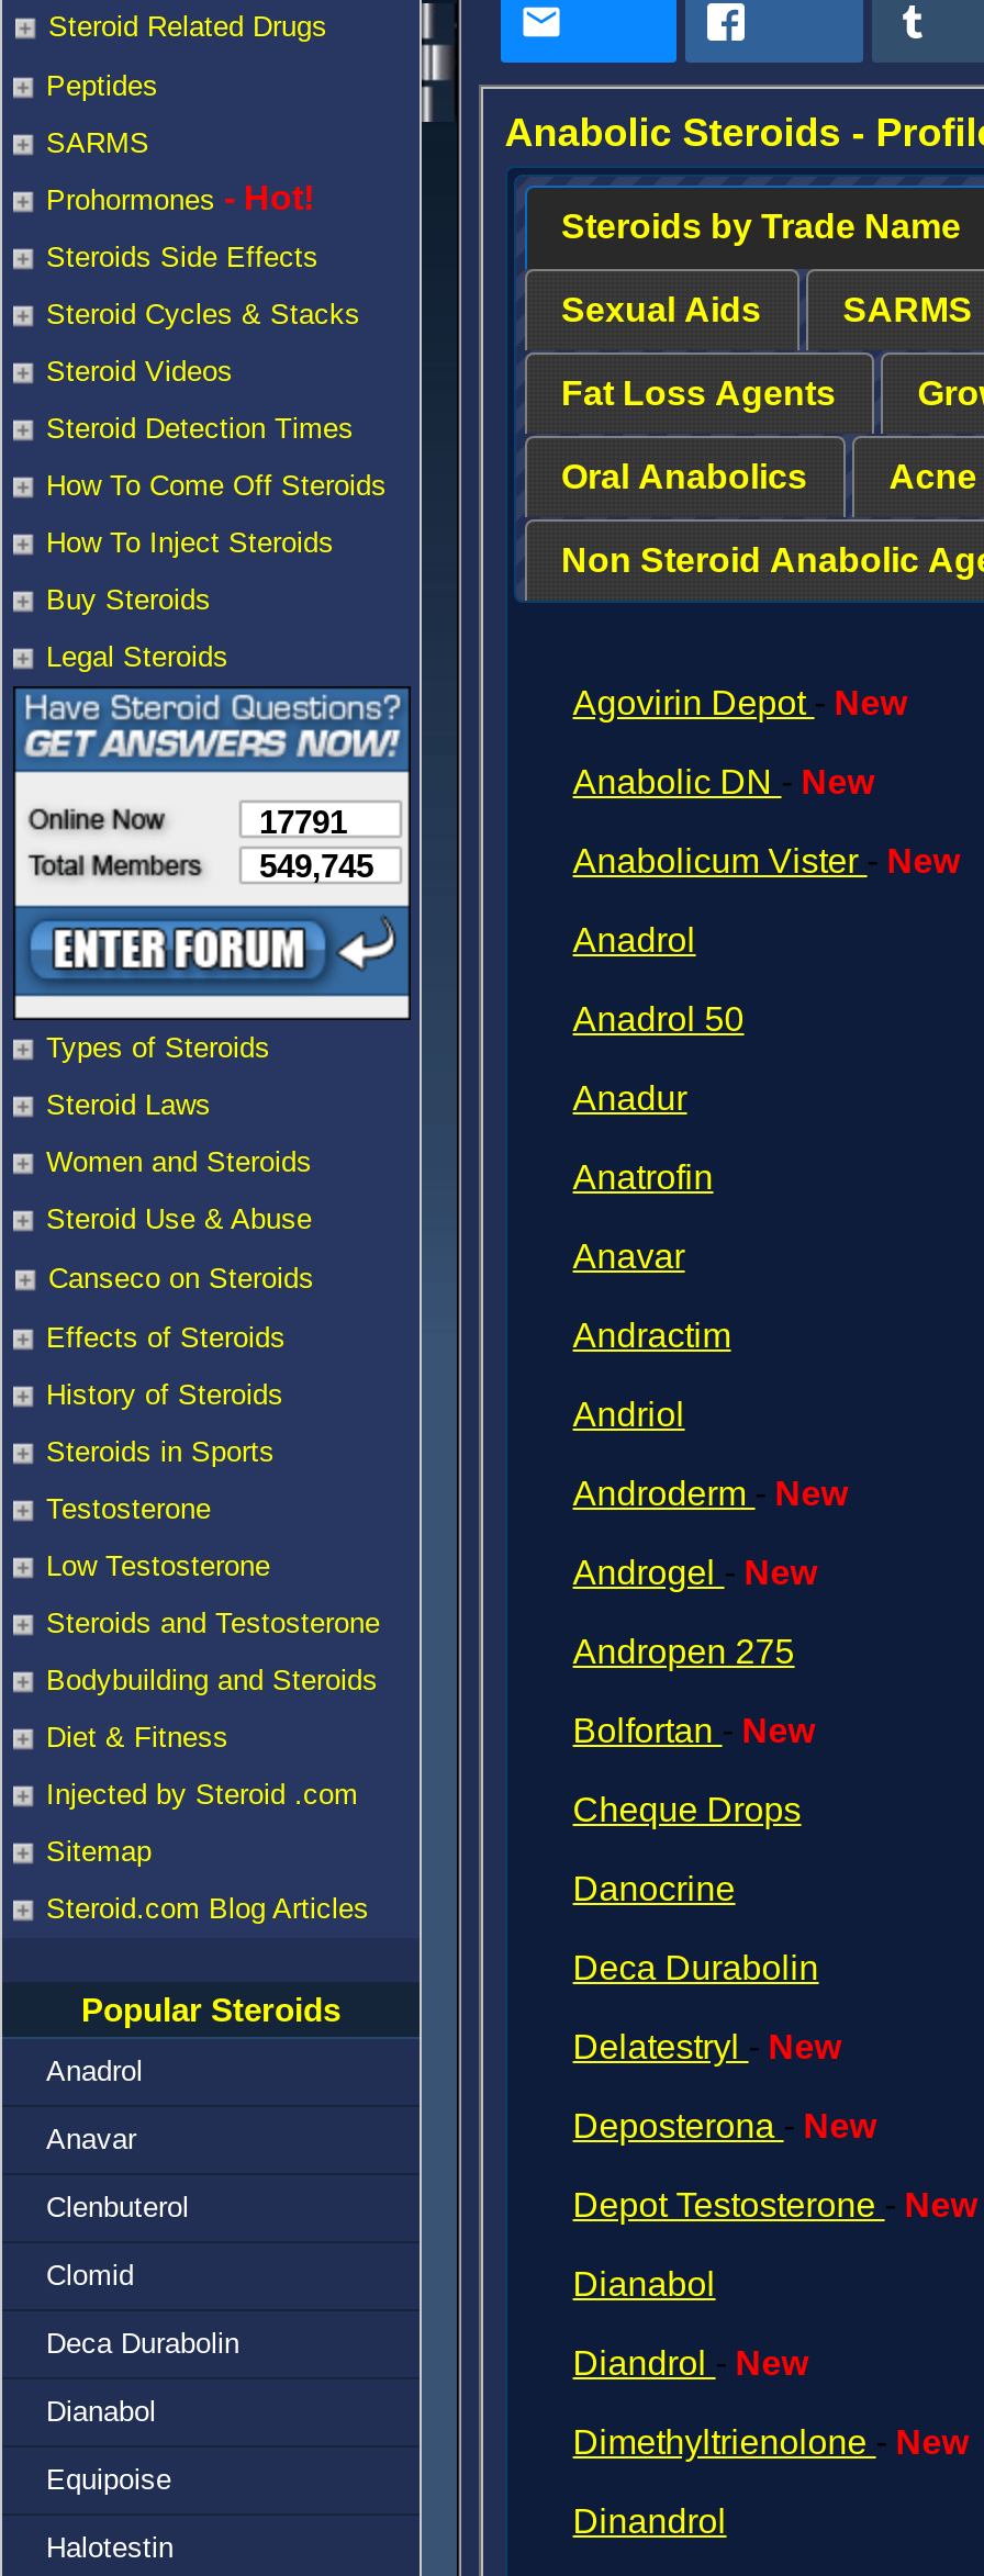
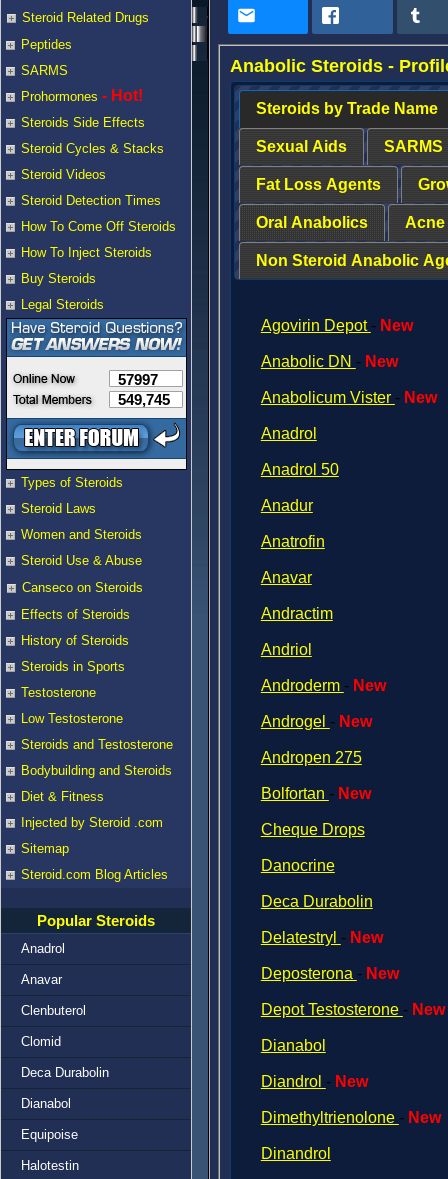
- 17791
+ 57997
